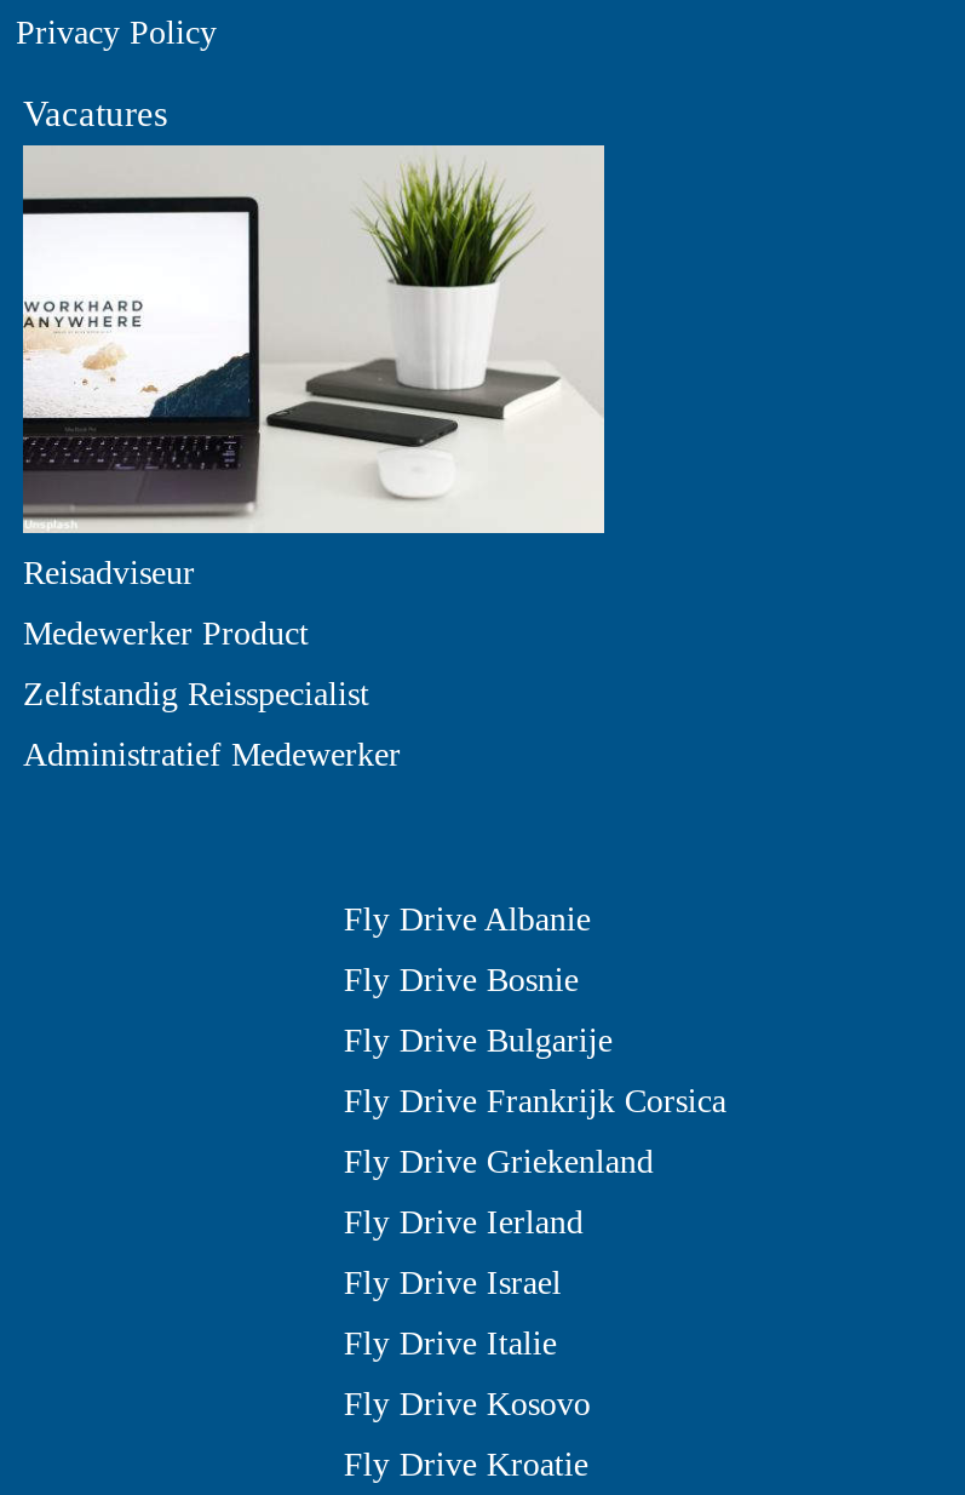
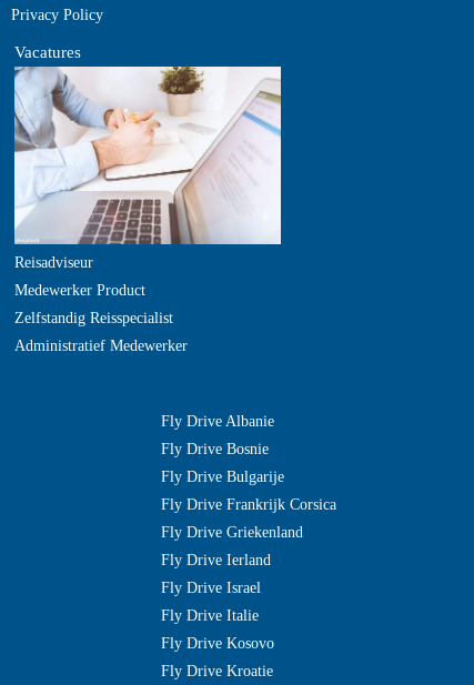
- [image]
+ [image]
